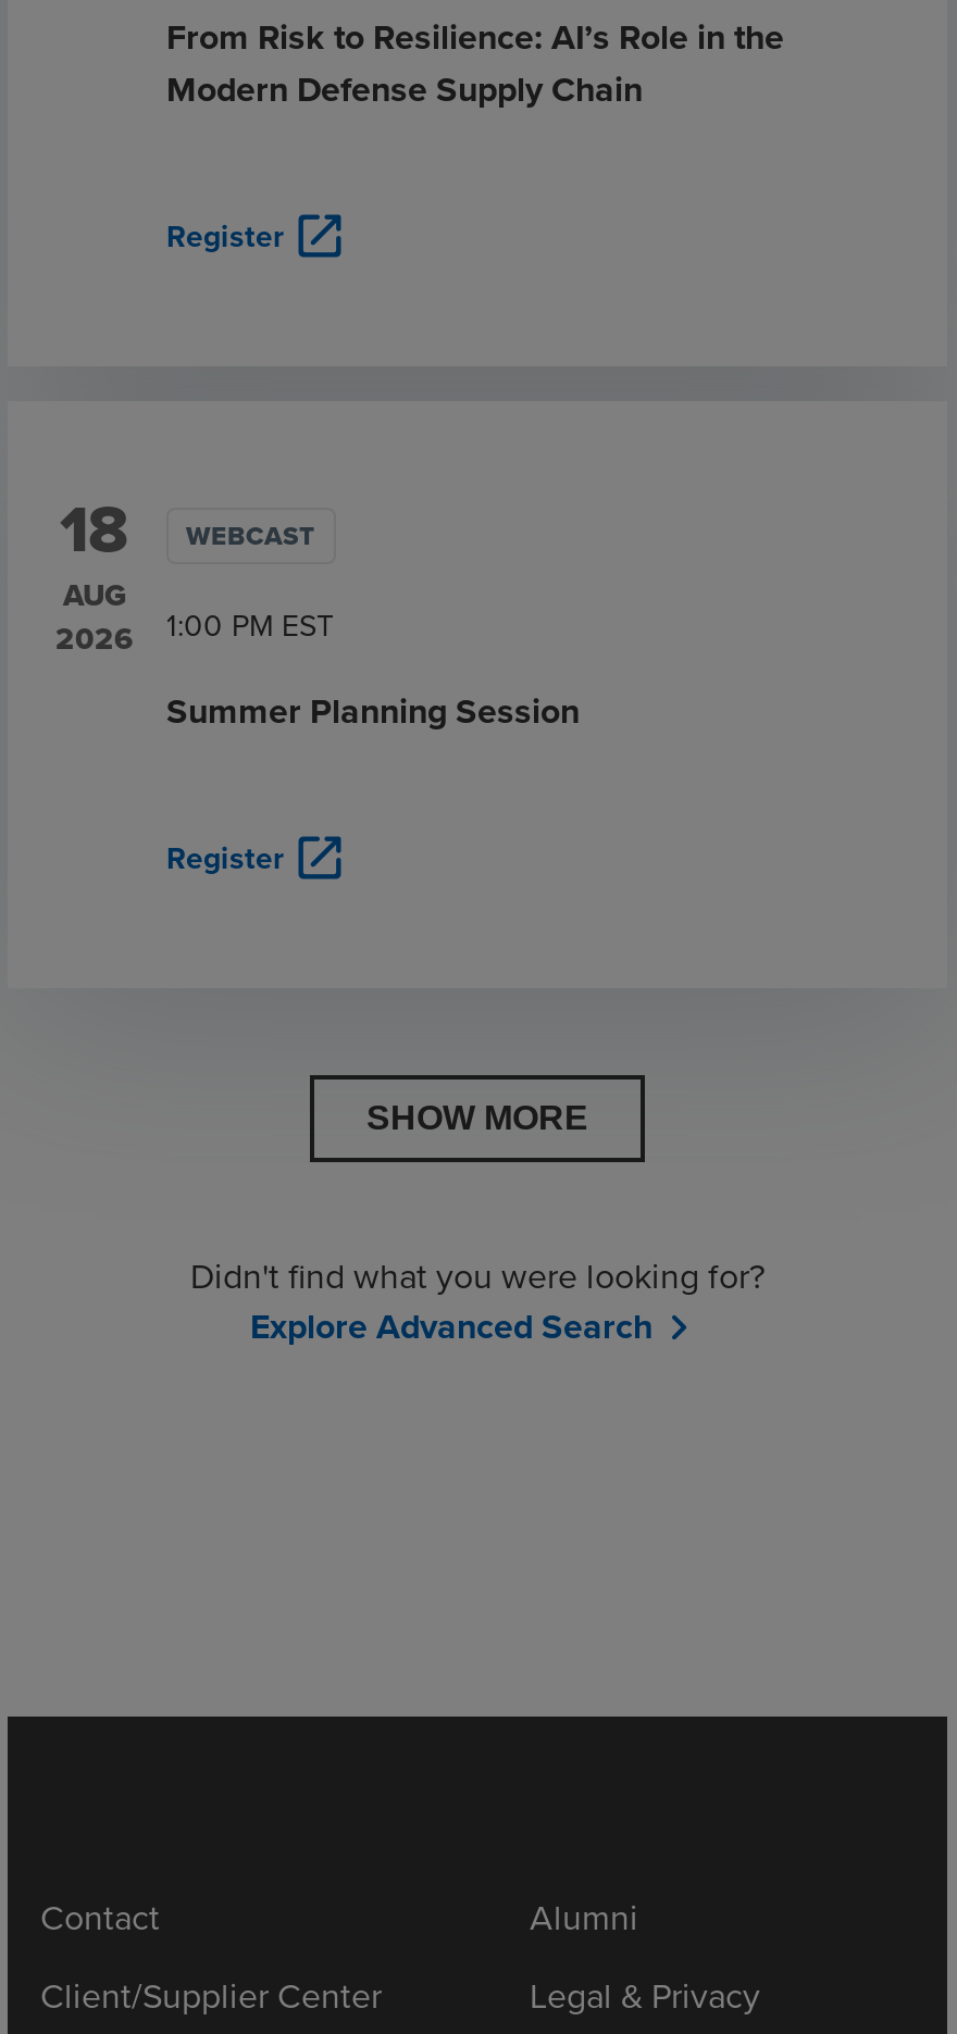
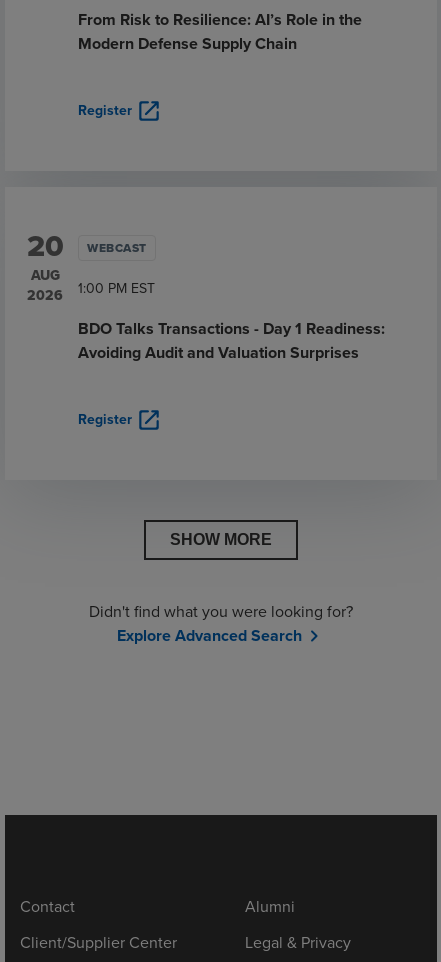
- 18 WEBCAST
+ 20 WEBCAST

- Summer Planning Session
+ BDO Talks Transactions - Day 1 Readiness:
+ Avoiding Audit and Valuation Surprises
